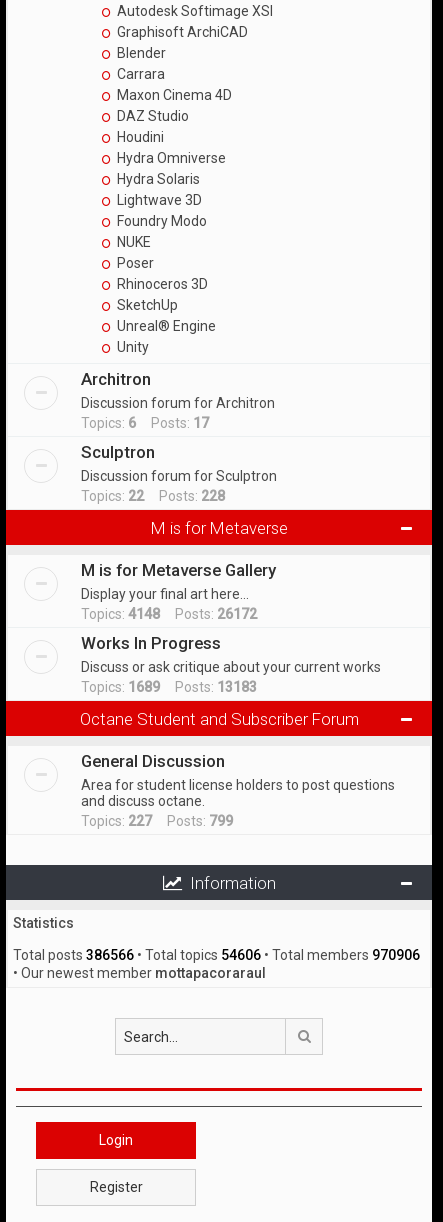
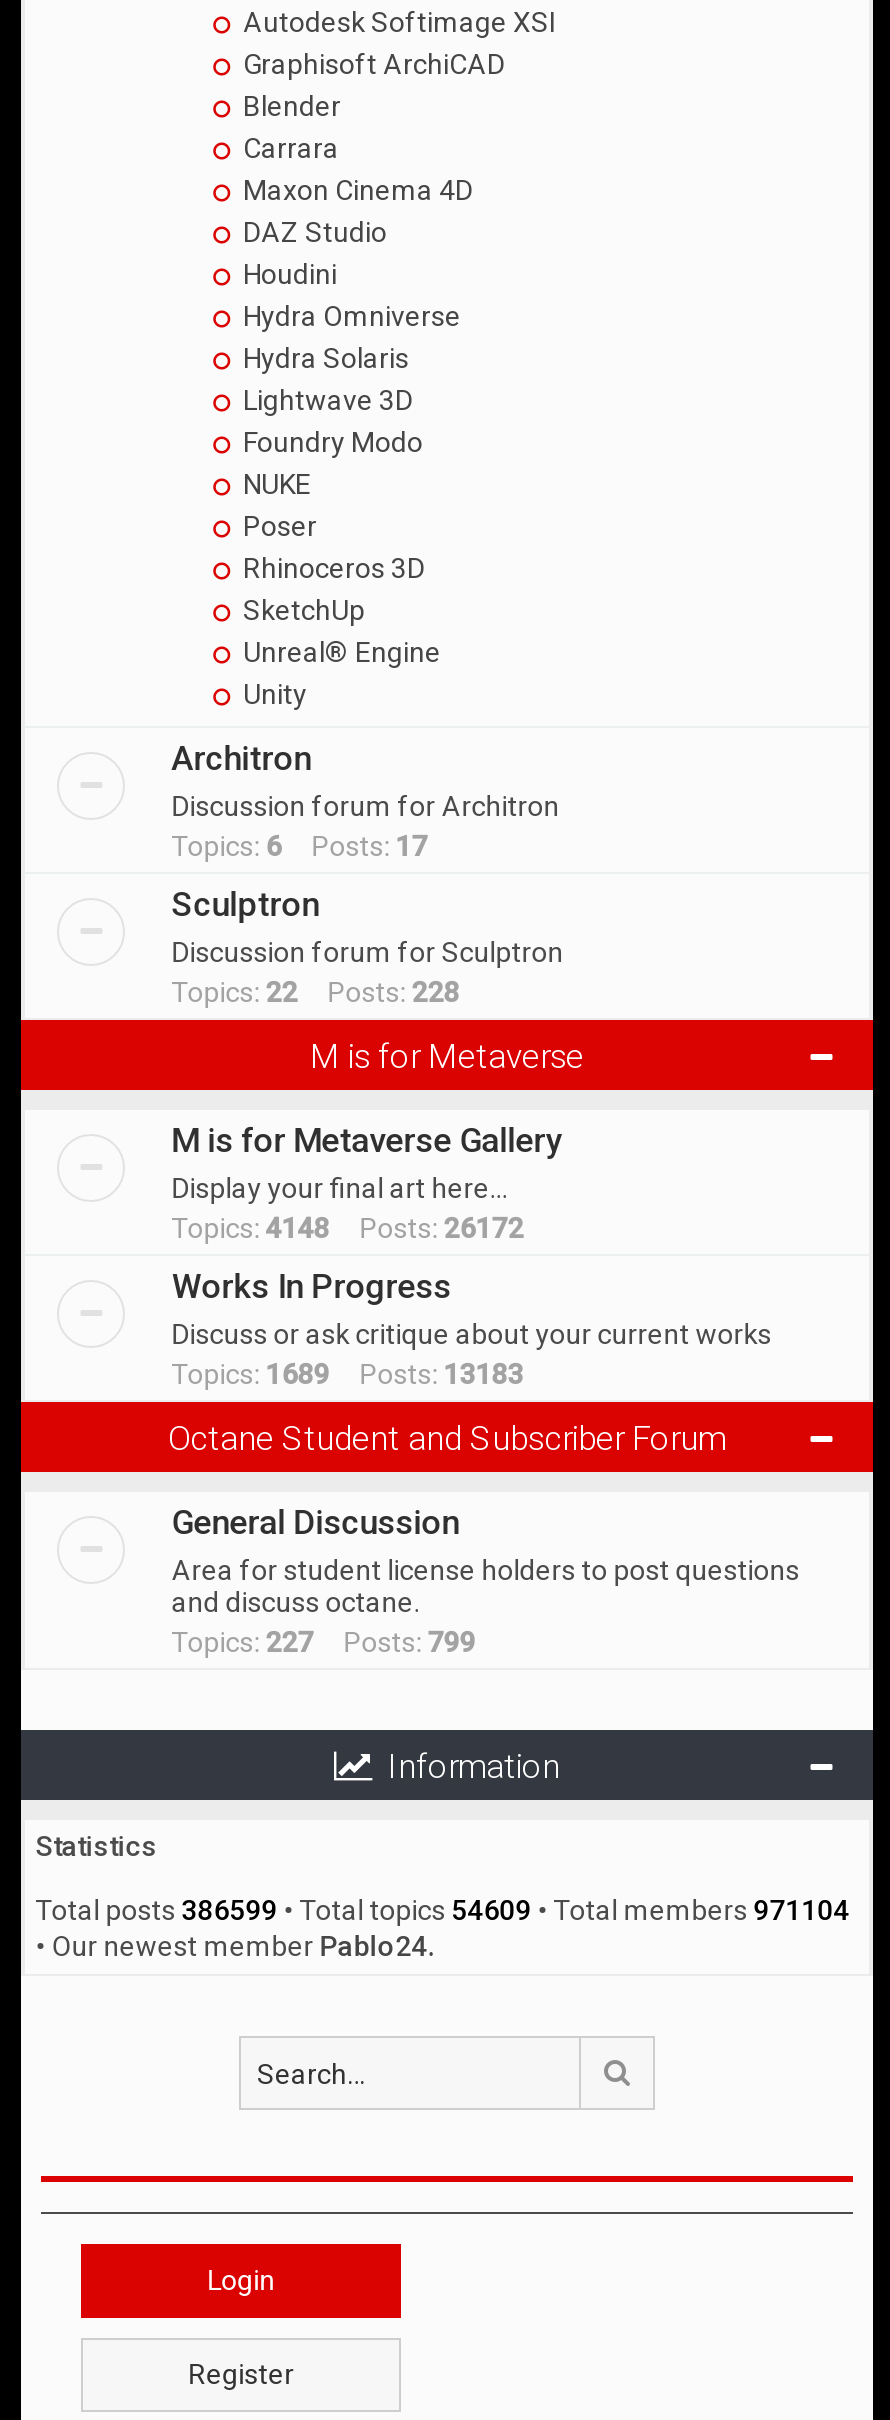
- Total posts 386566 • Total topics 54606 • Total members 970906
+ Total posts 386599 • Total topics 54609 • Total members 971104

- • Our newest member mottapacoraraul
+ • Our newest member Pablo24.
